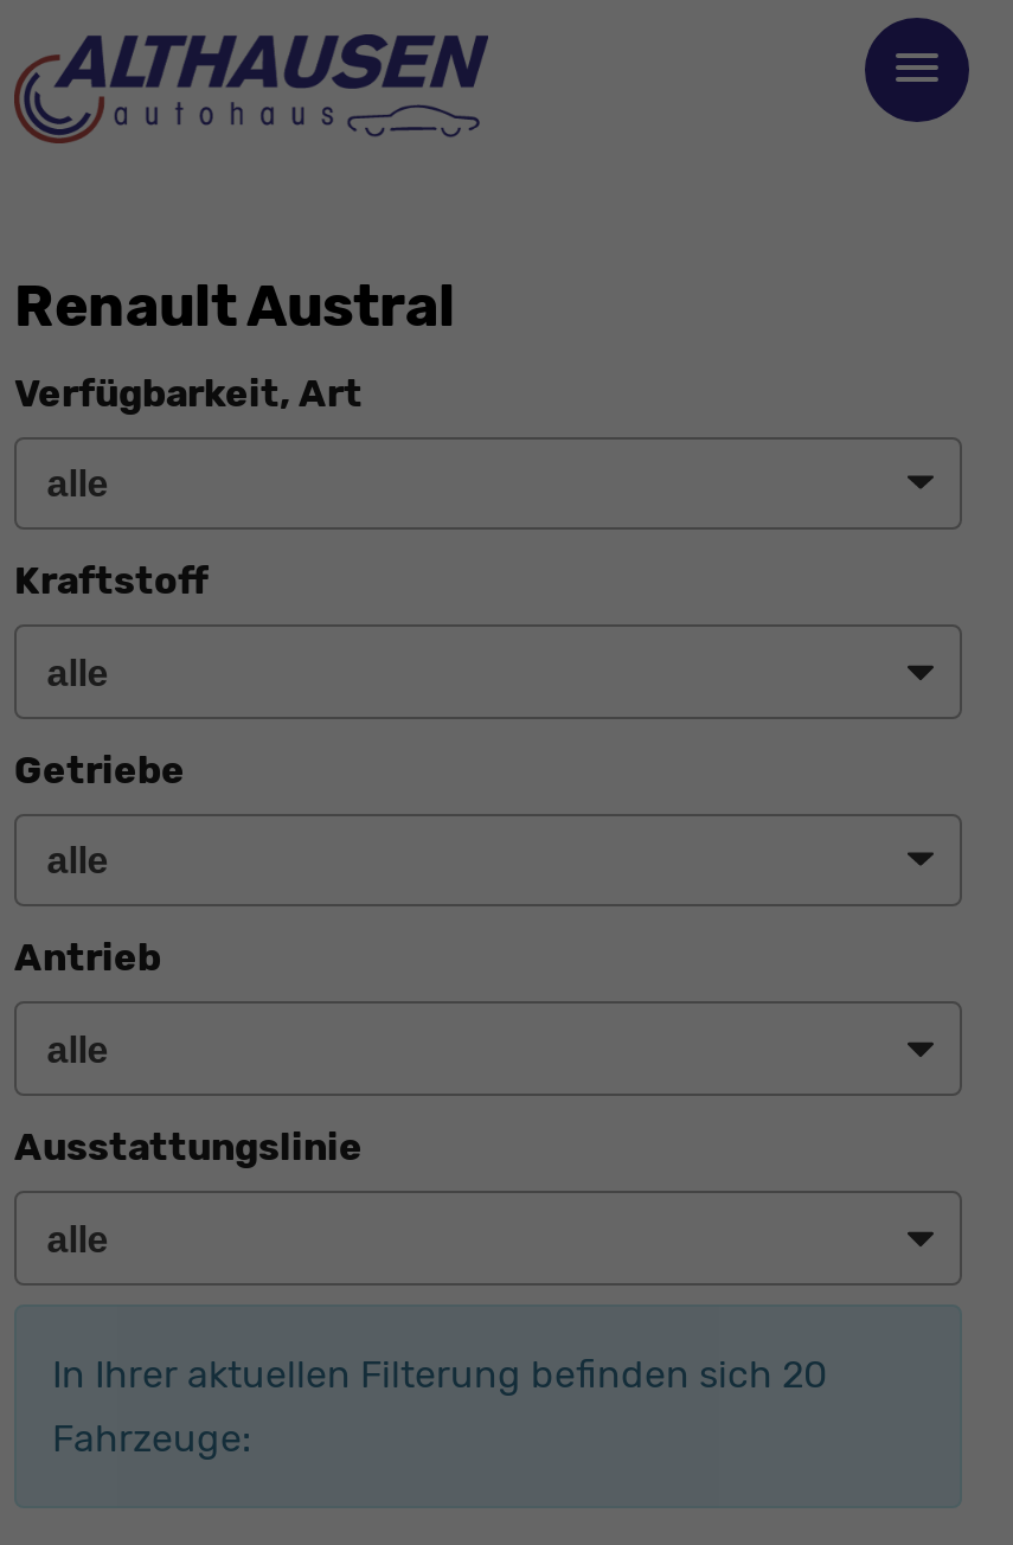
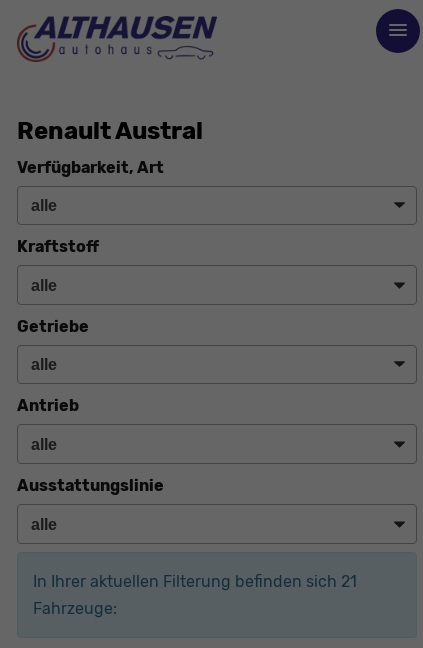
- In Ihrer aktuellen Filterung befinden sich 20
+ In Ihrer aktuellen Filterung befinden sich 21
